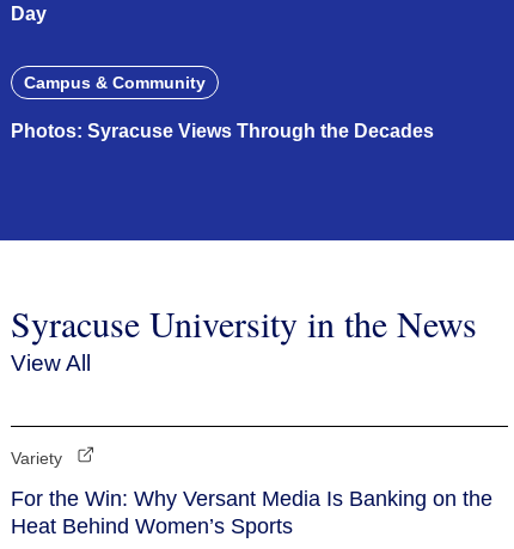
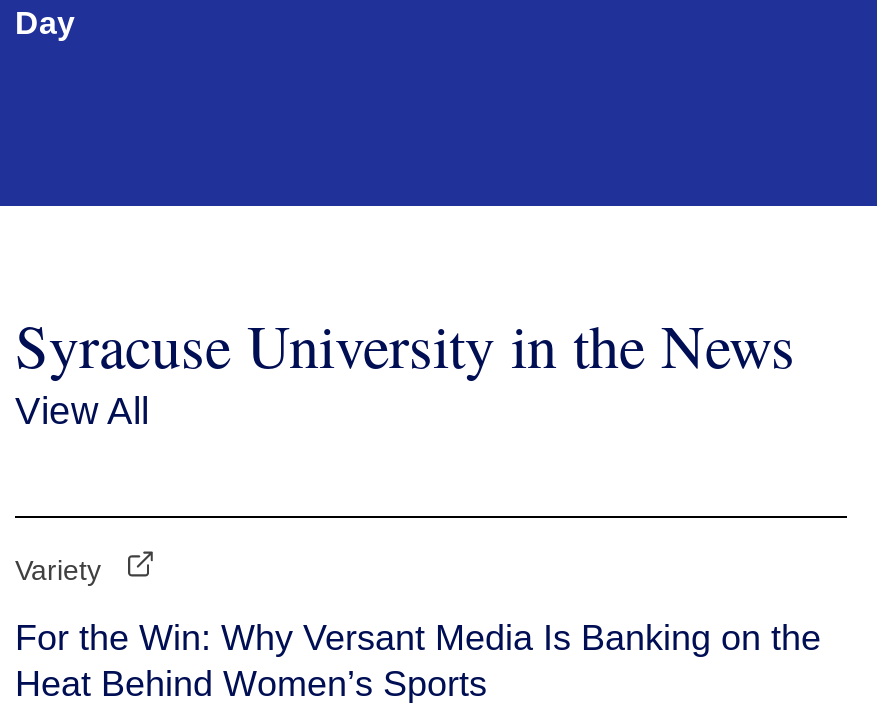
- Campus & Community
- Photos: Syracuse Views Through the Decades
